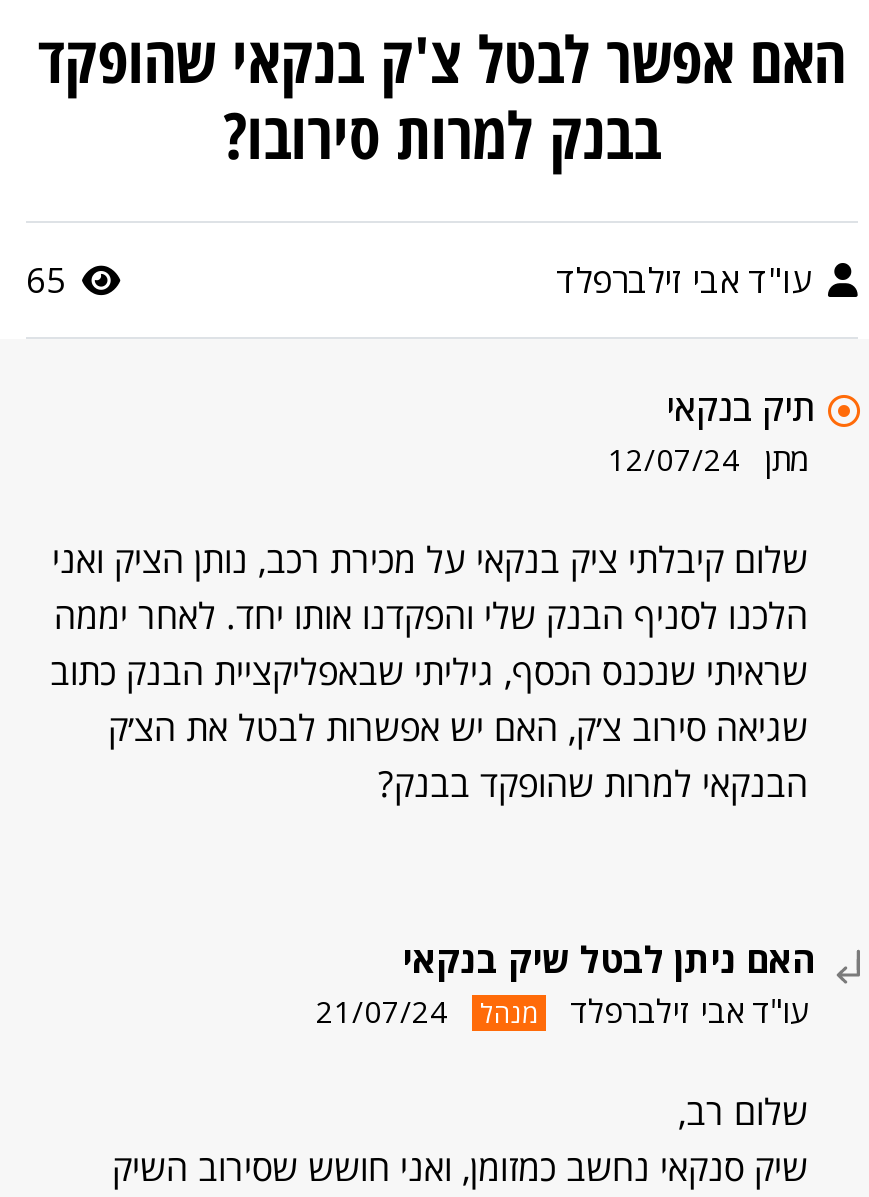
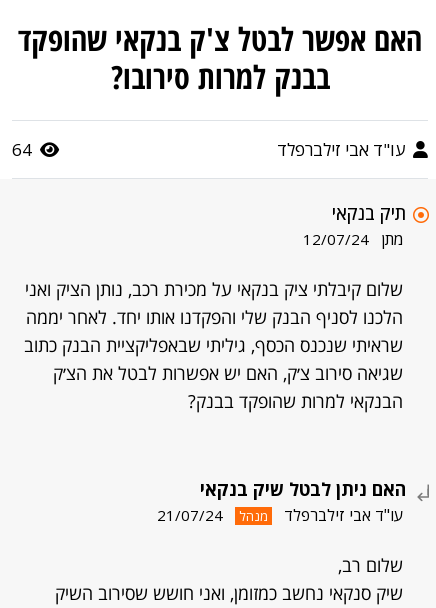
- 65
+ 64
